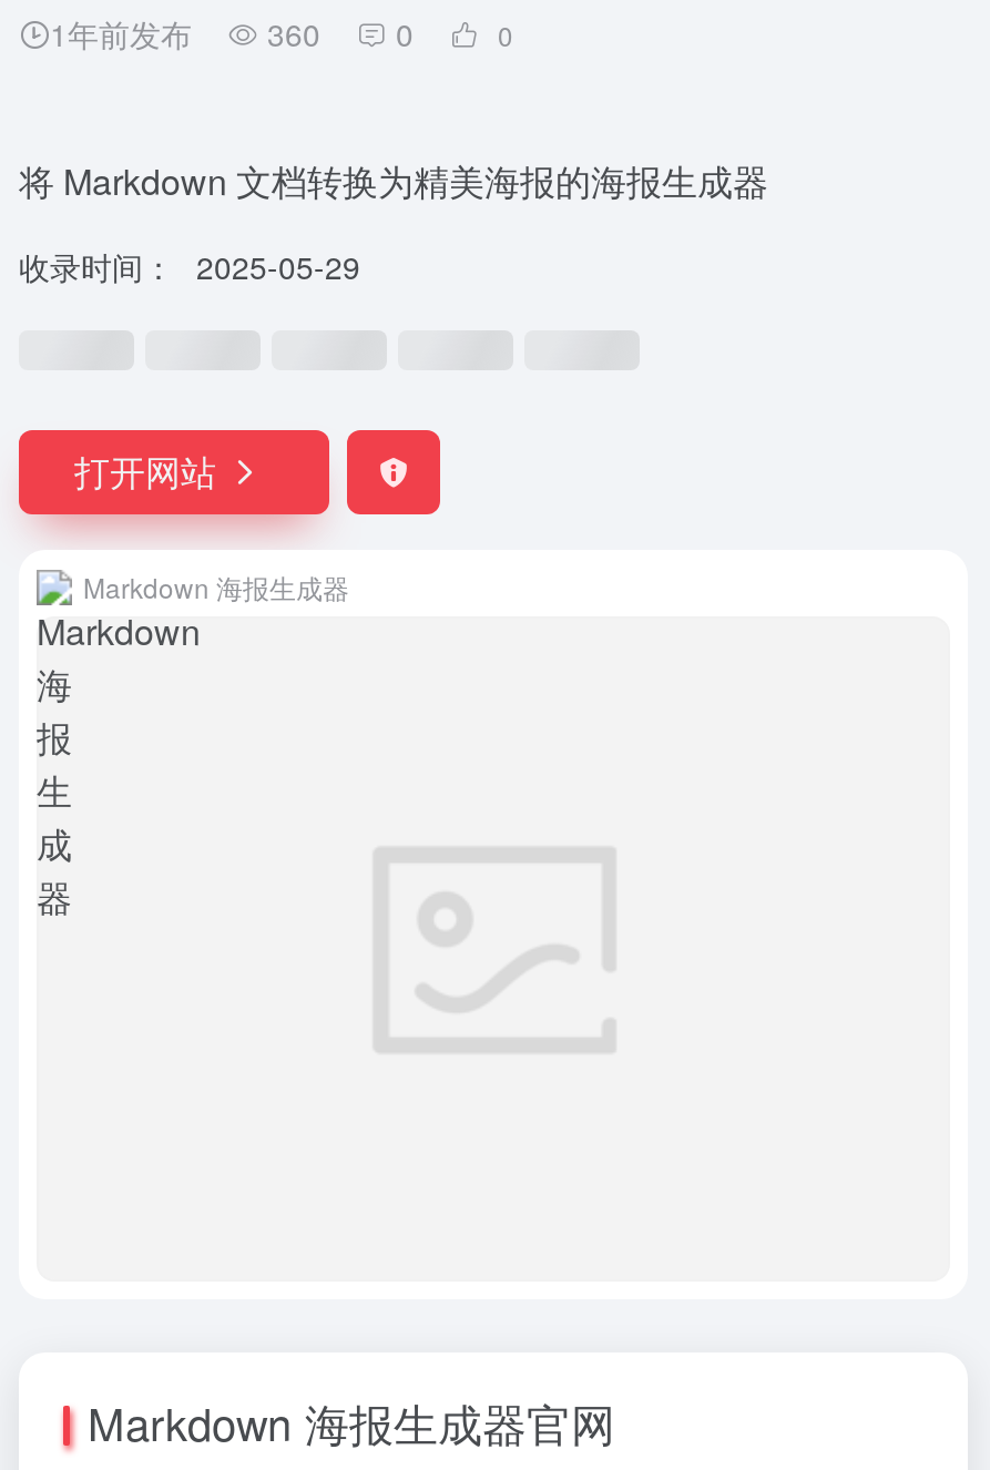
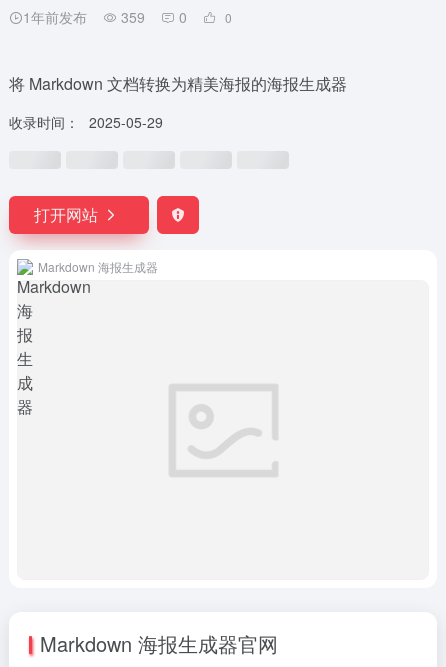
- 1年前发布 360 0
+ 1年前发布 359 0
